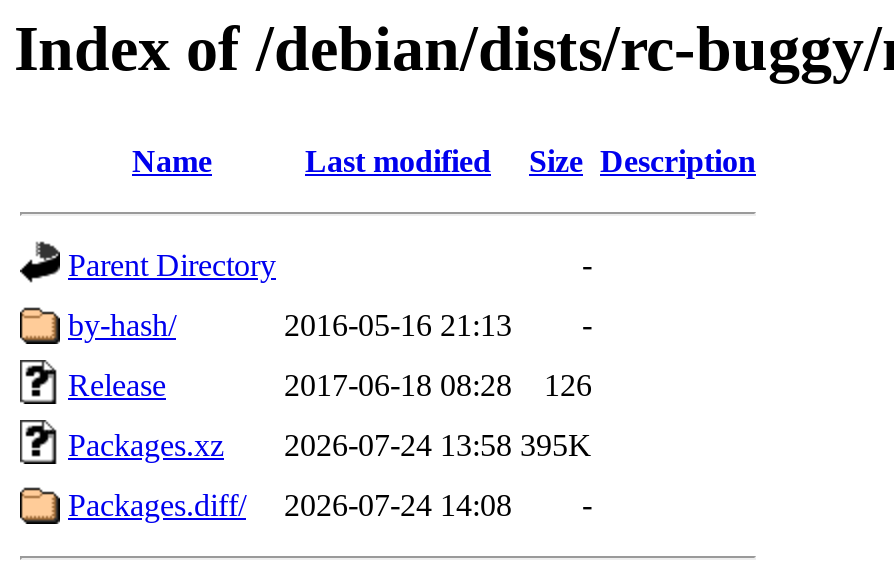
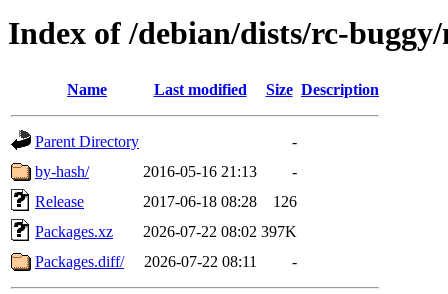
- Packages.xz 2026-07-24 13:58 395K
+ Packages.xz 2026-07-22 08:02 397K

- Packages.diff/ 2026-07-24 14:08
+ Packages.diff/ 2026-07-22 08:11
